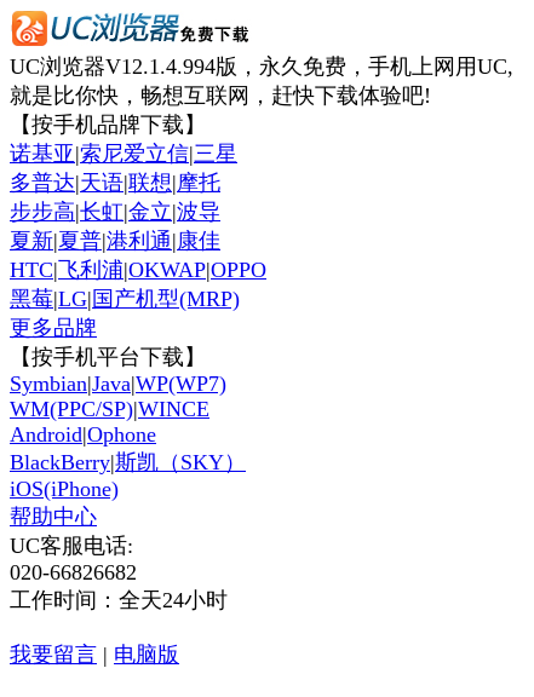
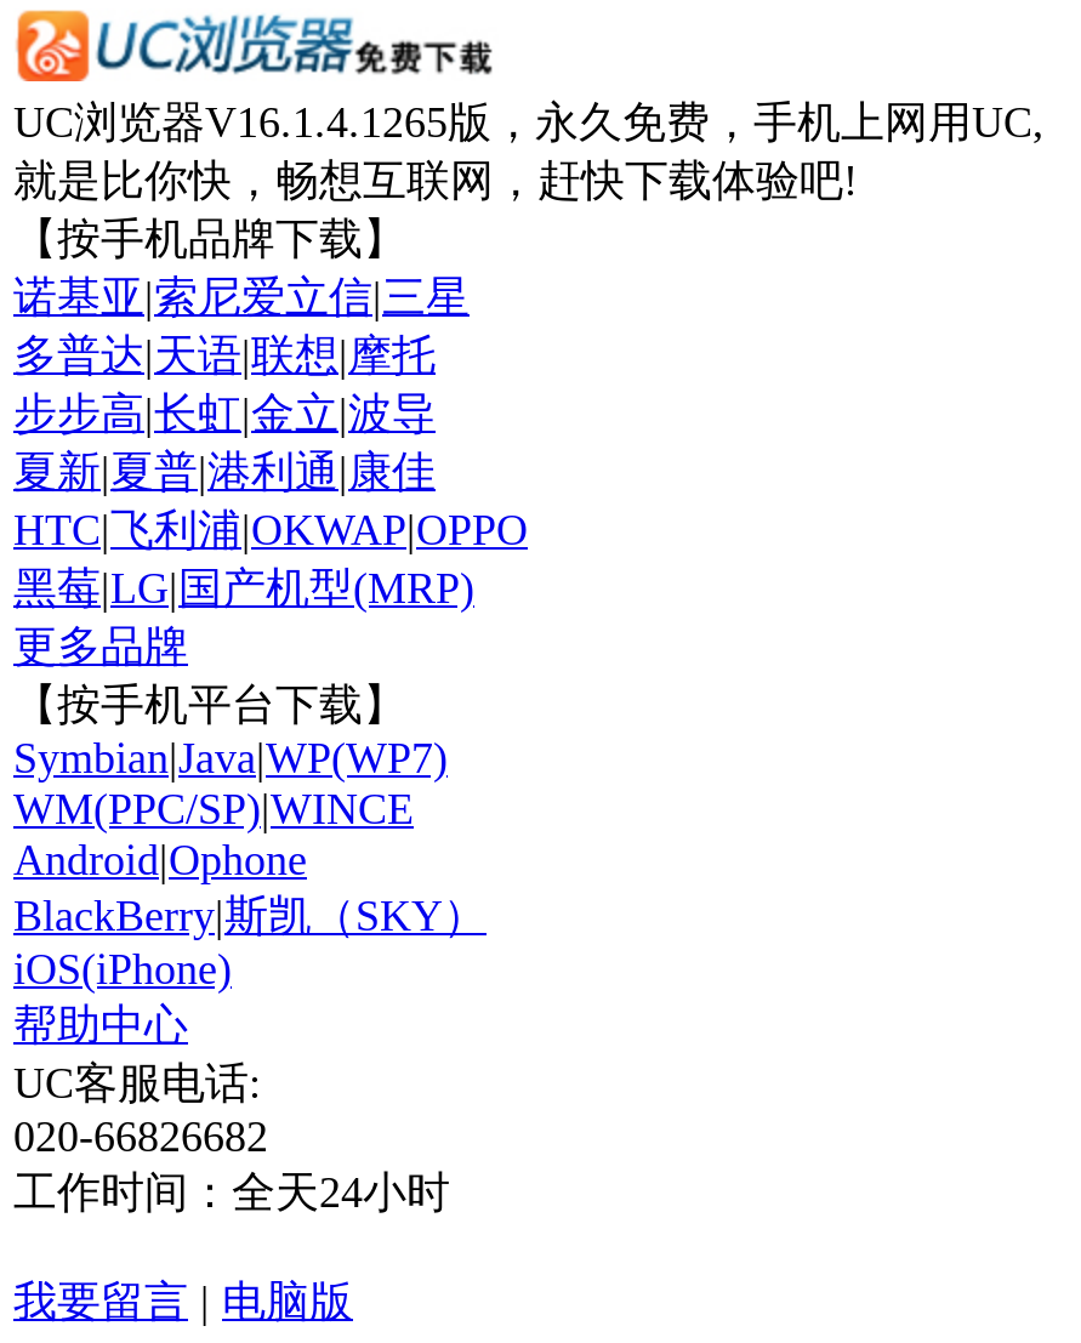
- UC浏览器V12.1.4.994版，永久免费，手机上网用UC,
+ UC浏览器V16.1.4.1265版，永久免费，手机上网用UC,
